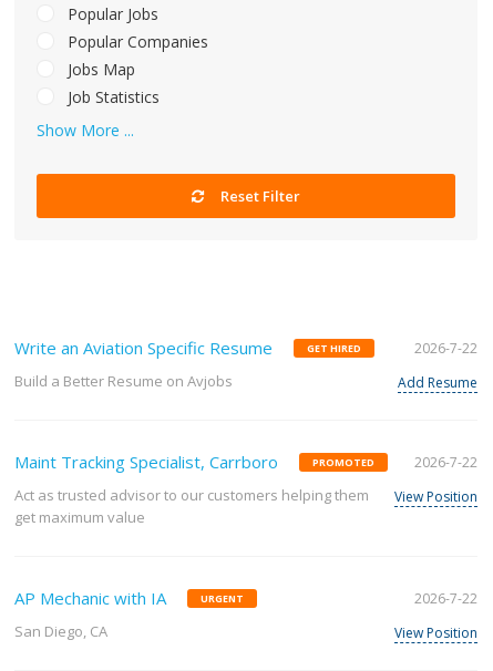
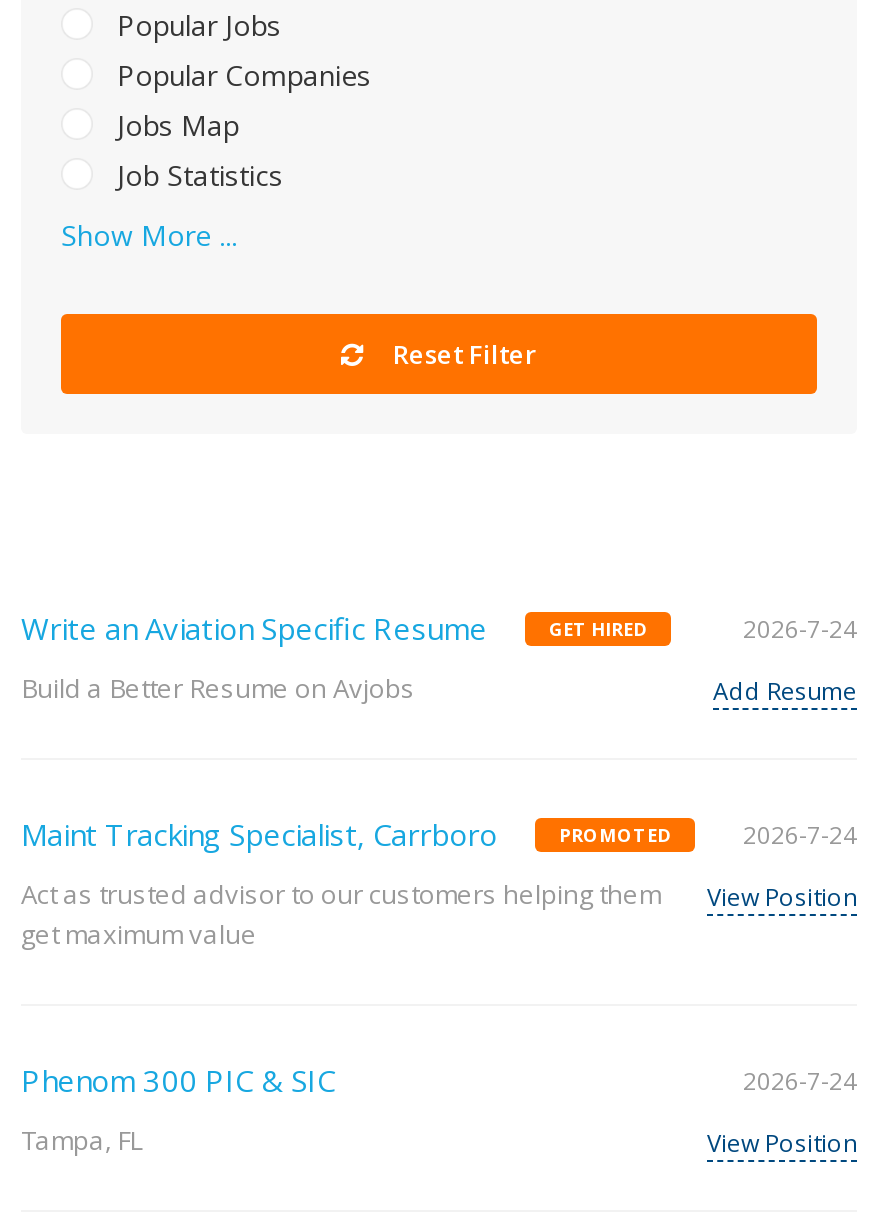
- 2026-7-22
+ 2026-7-24

- 2026-7-22
+ 2026-7-24

- AP Mechanic with IA
- URGENT
+ Phenom 300 PIC & SIC

- 2026-7-22
+ 2026-7-24

- San Diego, CA
+ Tampa, FL
